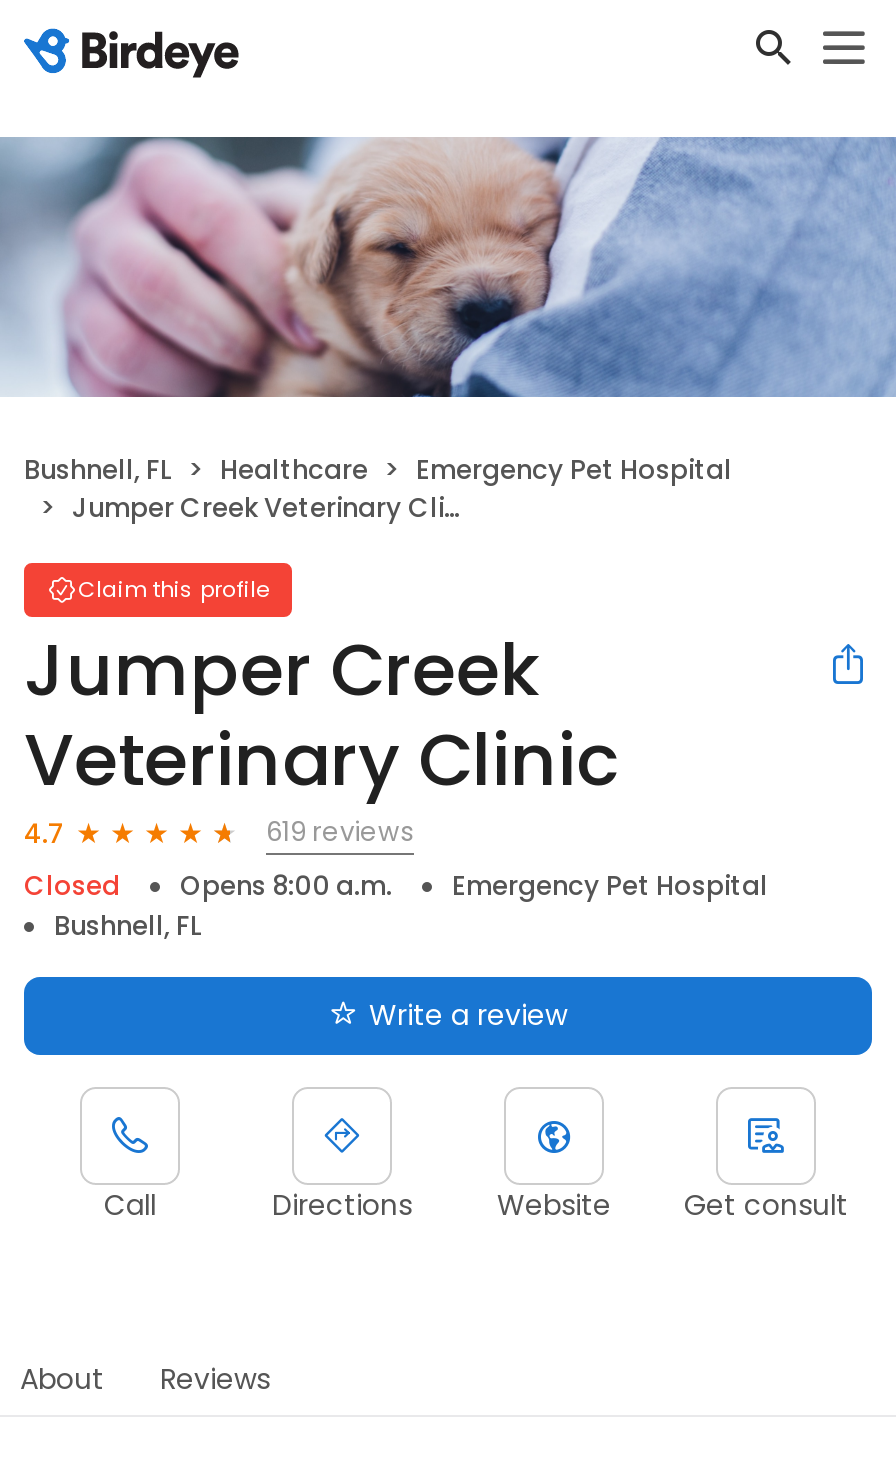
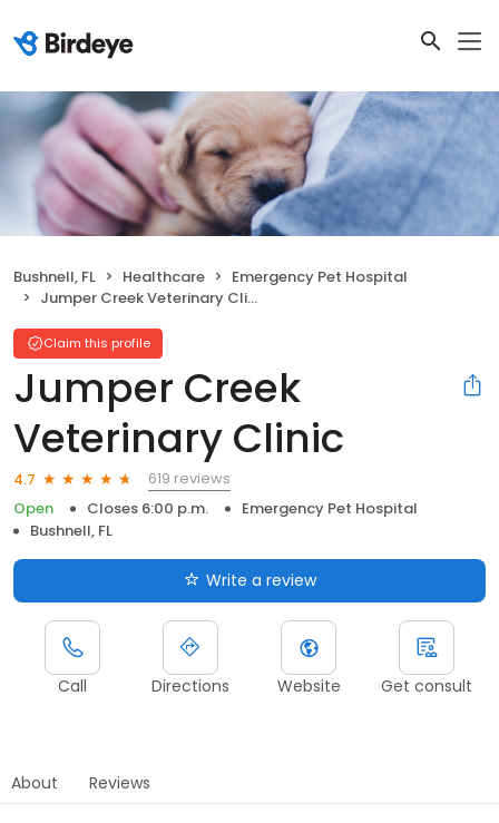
- Closed
- Opens 8:00 a.m.
+ Open
+ Closes 6:00 p.m.
